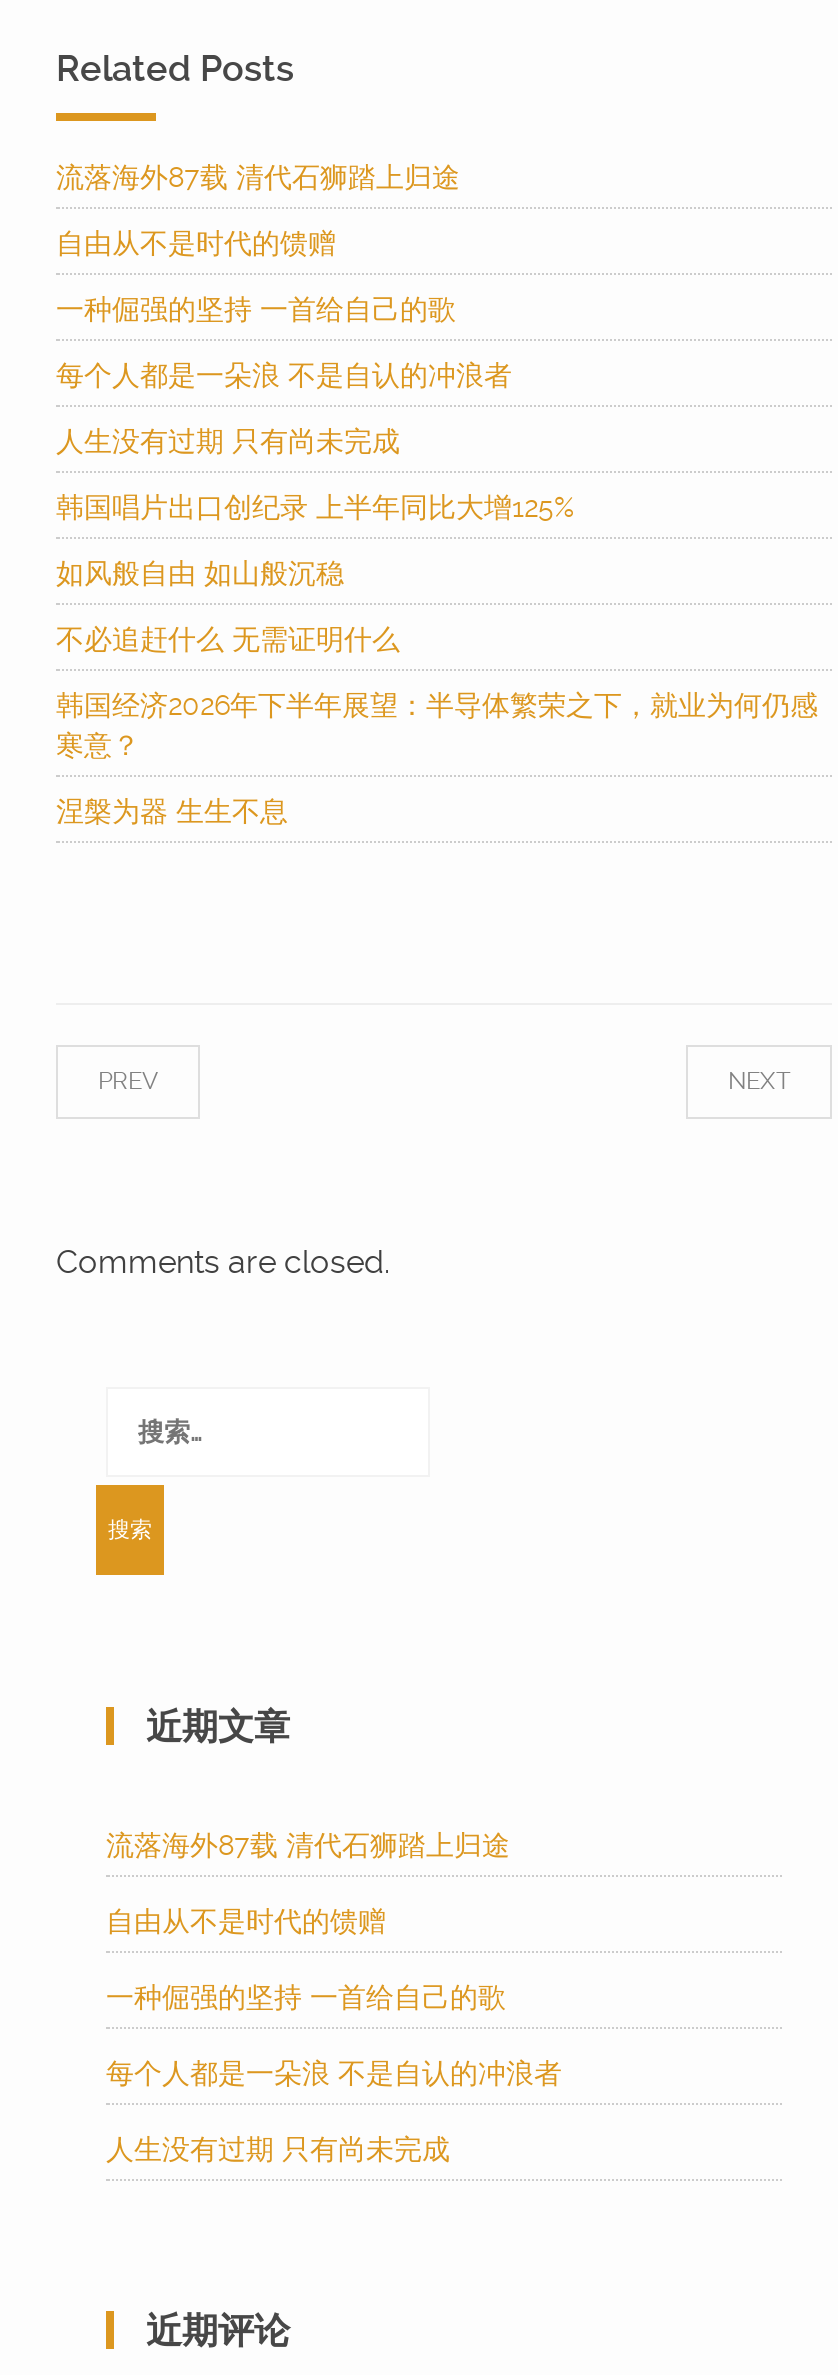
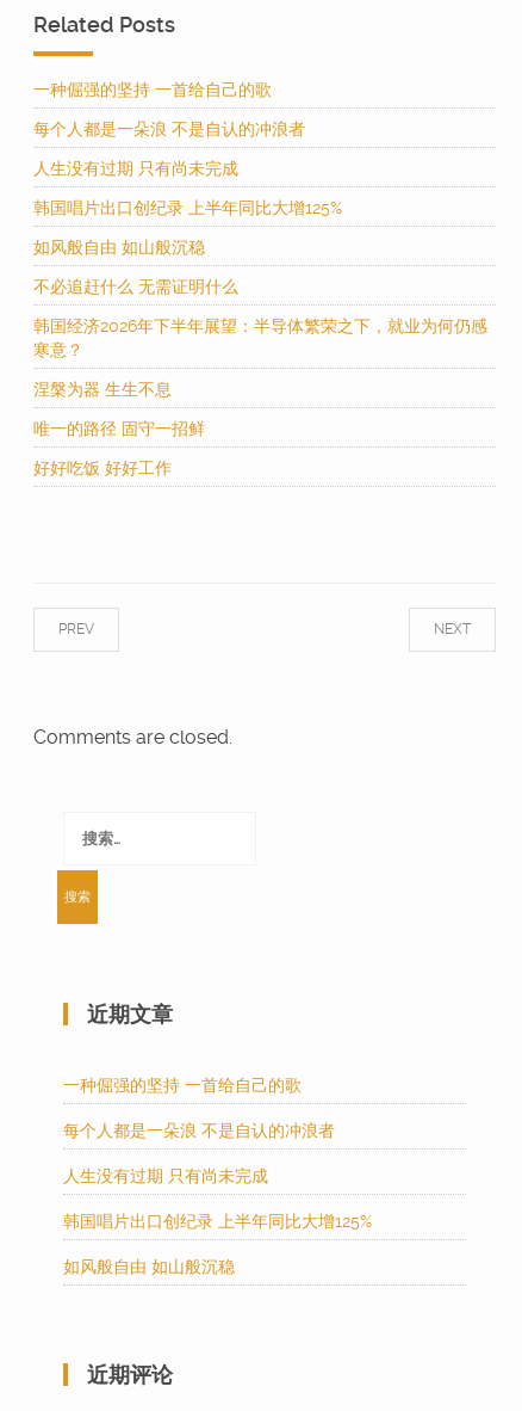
- 流落海外87载 清代石狮踏上归途
- 自由从不是时代的馈赠

moved up: 一种倔强的坚持 一首给自己的歌 | 每个人都是一朵浪 不是自认的冲浪者 | 人生没有过期 只有尚未完成 | ... | 寒意？ | 涅槃为器 生生不息

+ 唯一的路径 固守一招鲜
+ 好好吃饭 好好工作

- 流落海外87载 清代石狮踏上归途
- 自由从不是时代的馈赠

moved up: 一种倔强的坚持 一首给自己的歌 | 每个人都是一朵浪 不是自认的冲浪者 | 人生没有过期 只有尚未完成

+ 韩国唱片出口创纪录 上半年同比大增125%
+ 如风般自由 如山般沉稳
